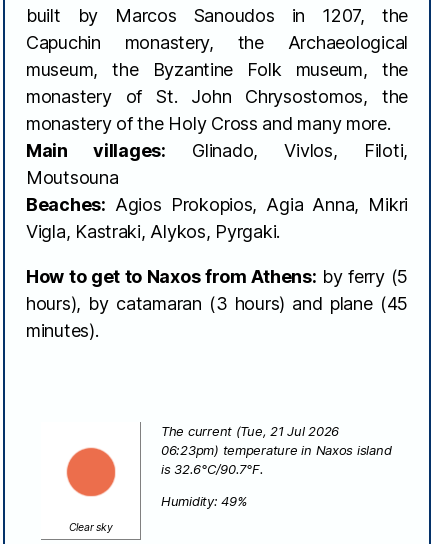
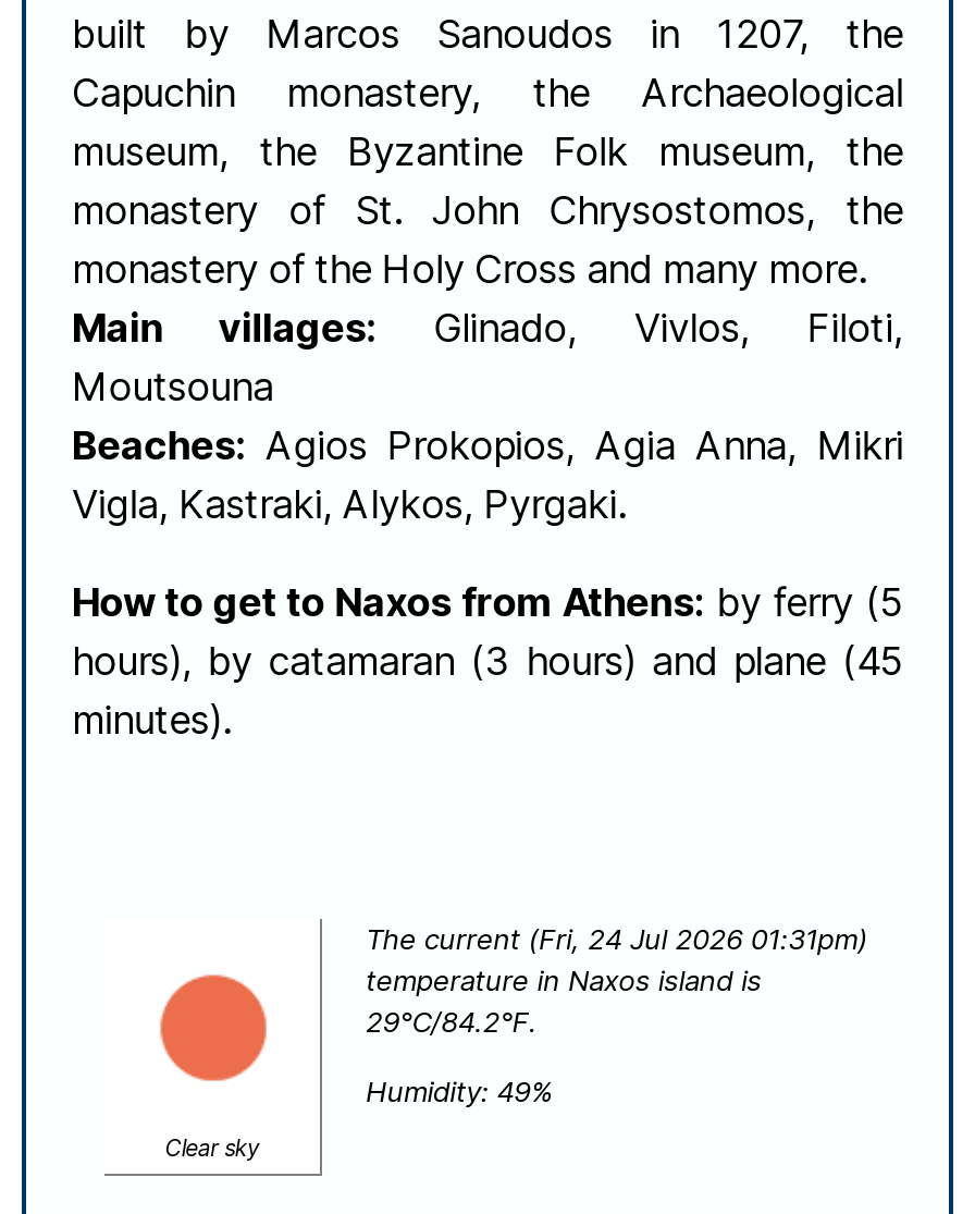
- The current (Tue, 21 Jul 2026
- 06:23pm) temperature in Naxos island
- is 32.6°C/90.7°F.
+ The current (Fri, 24 Jul 2026 01:31pm)
+ temperature in Naxos island is
+ 29°C/84.2°F.
